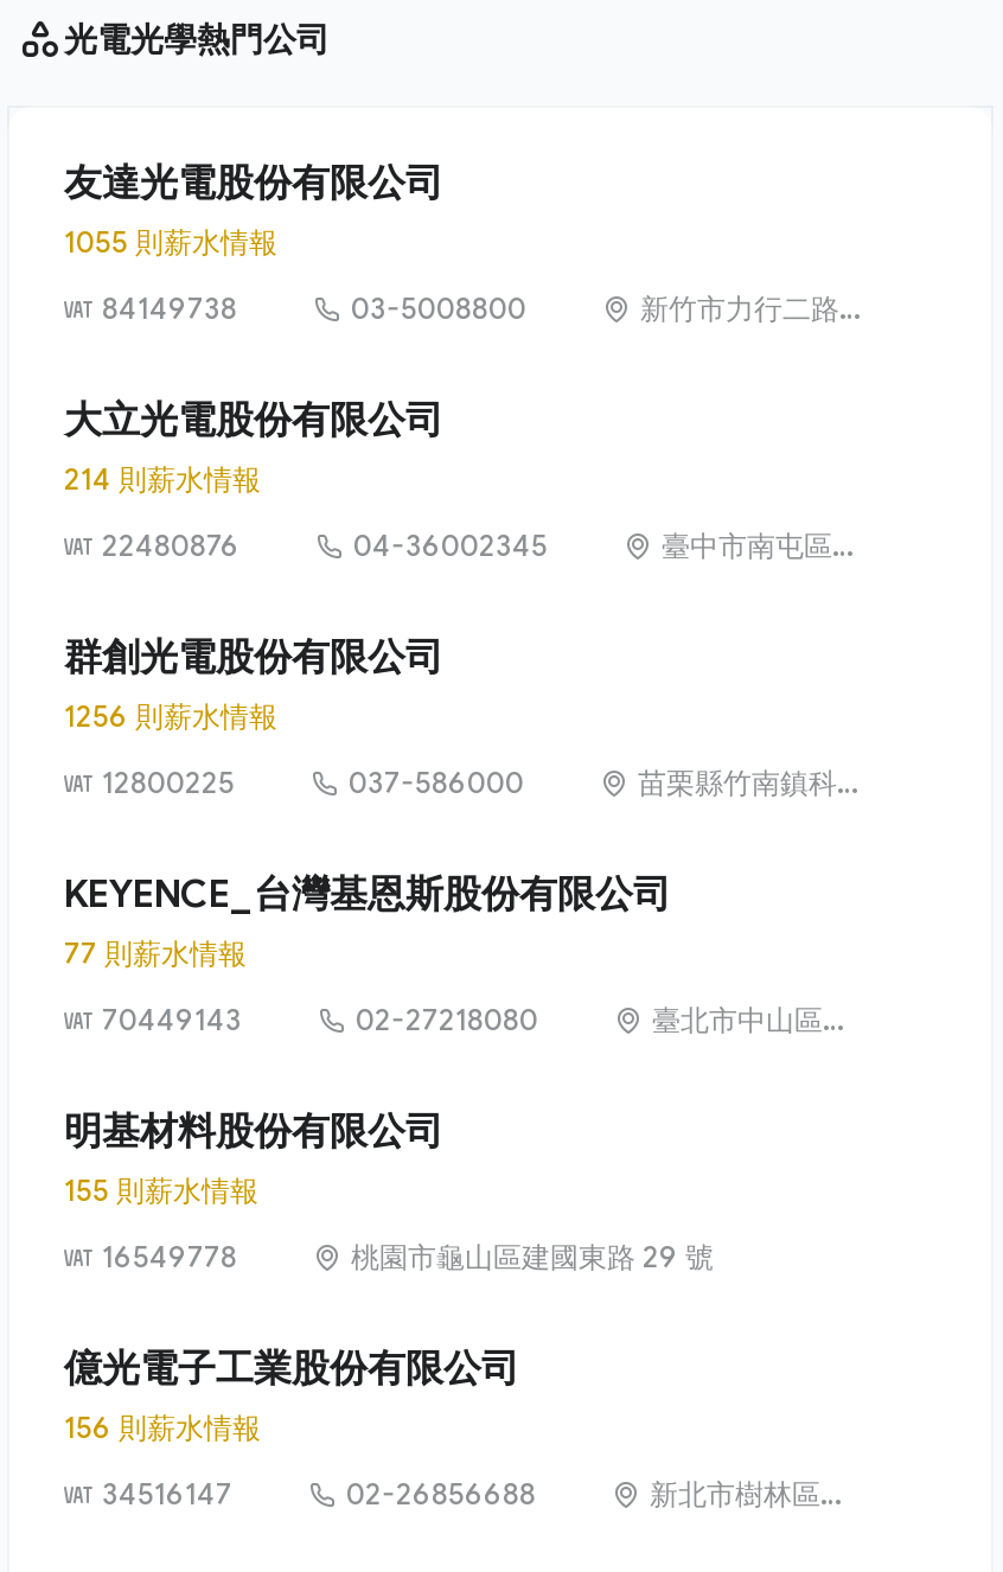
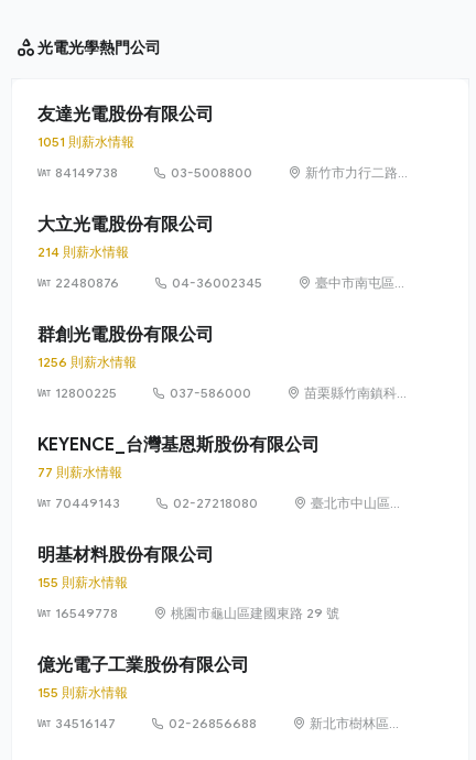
- 1055 則薪水情報
+ 1051 則薪水情報

- 156 則薪水情報
+ 155 則薪水情報
